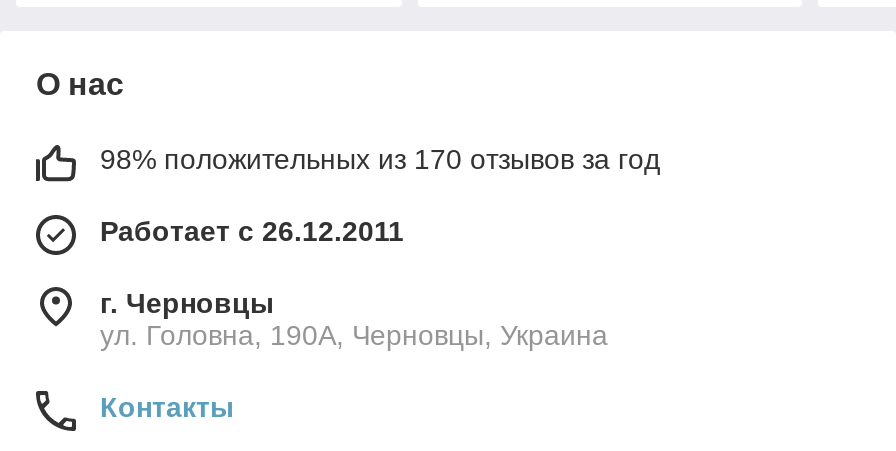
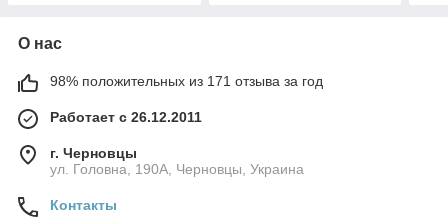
- 98% положительных из 170 отзывов за год
+ 98% положительных из 171 отзыва за год
